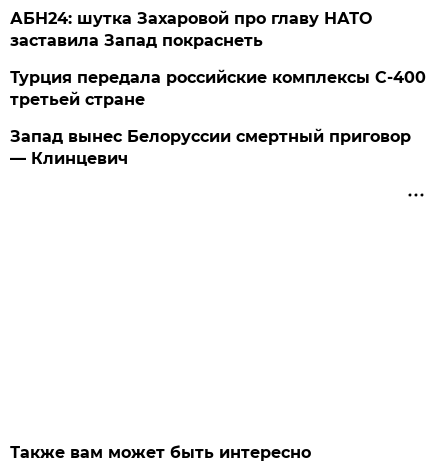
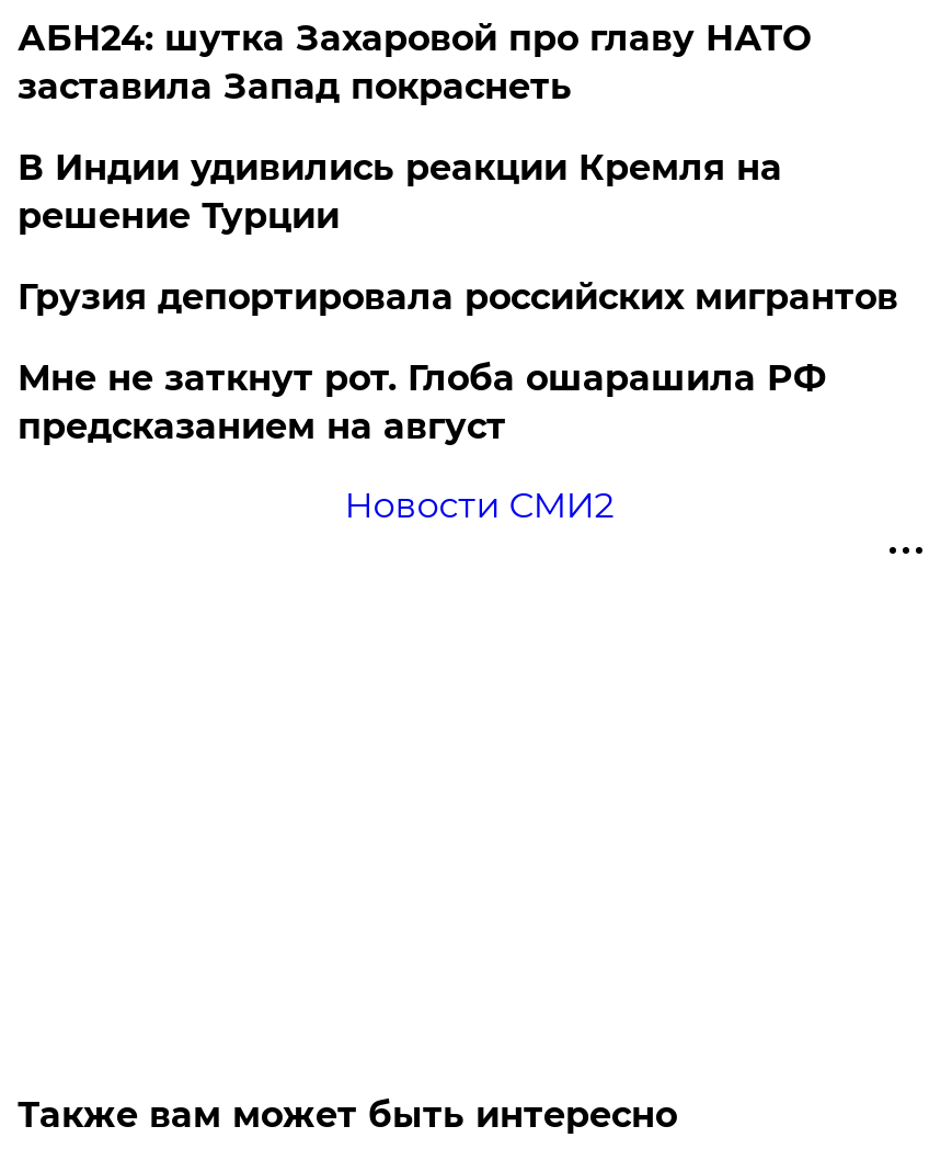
- Турция передала российские комплексы С-400
- третьей стране
- Запад вынес Белоруссии смертный приговор
- — Клинцевич
+ В Индии удивились реакции Кремля на
+ решение Турции
+ Грузия депортировала российских мигрантов
+ Мне не заткнут рот. Глоба ошарашила РФ
+ предсказанием на август
+ Новости СМИ2
